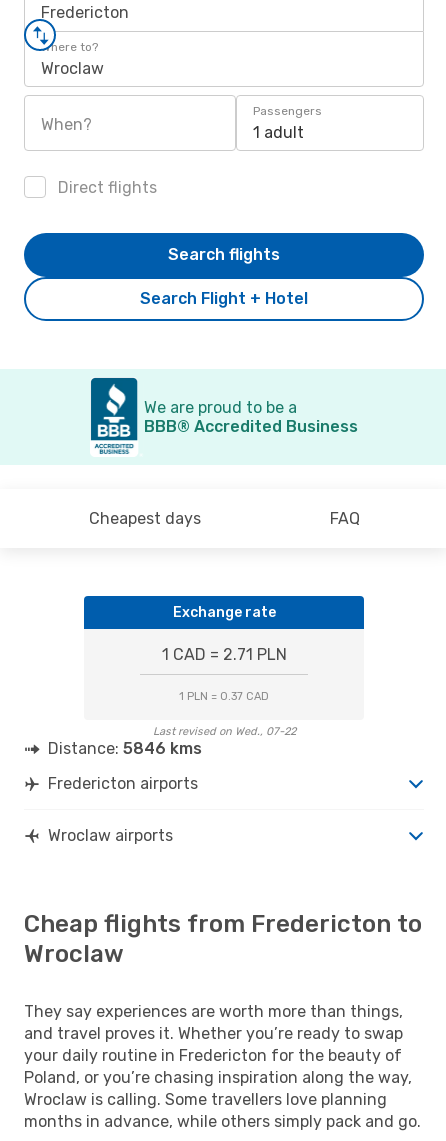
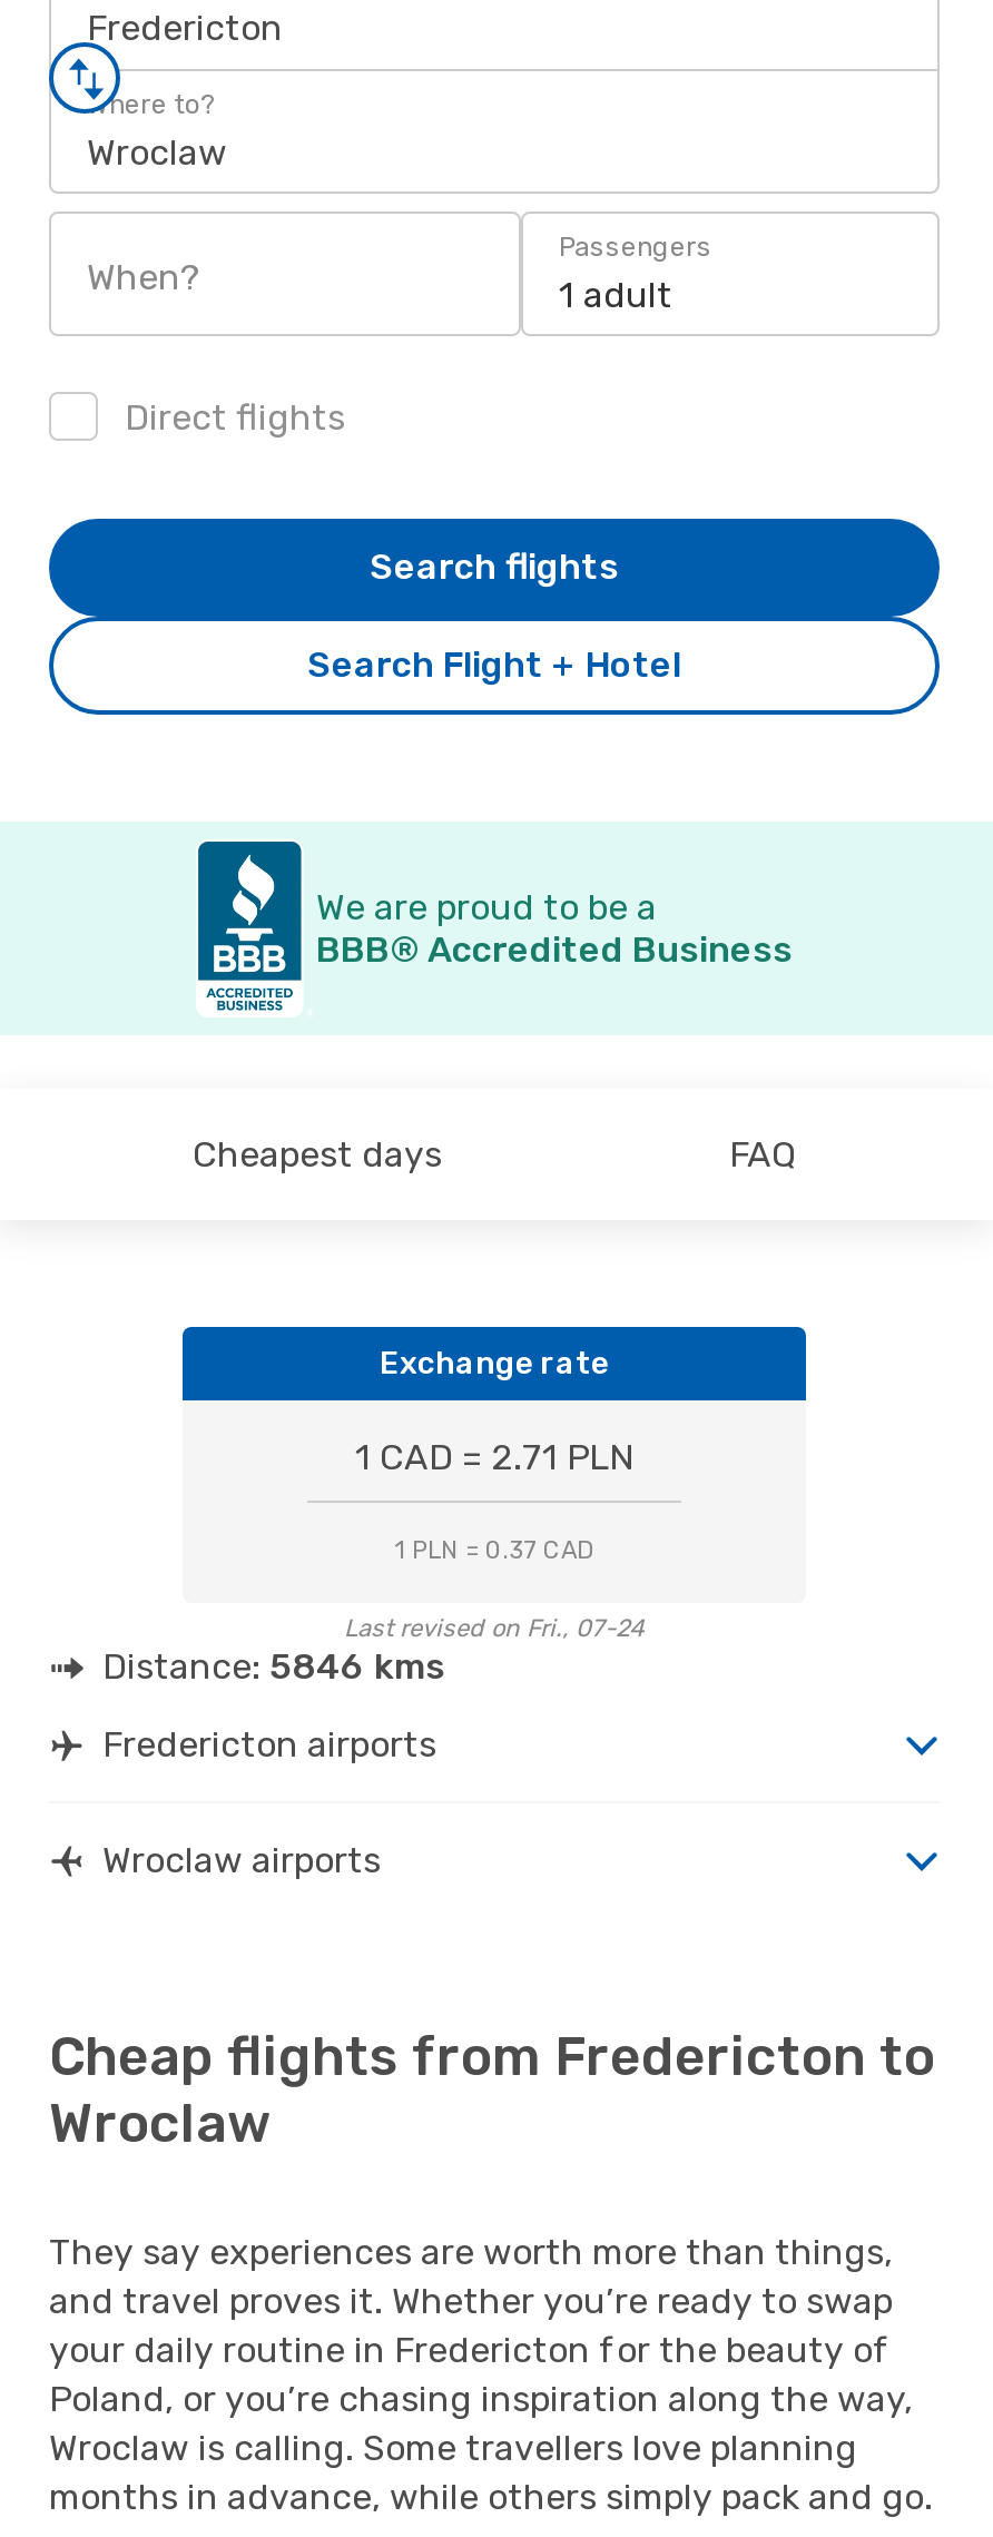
- Last revised on Wed., 07-22
+ Last revised on Fri., 07-24
